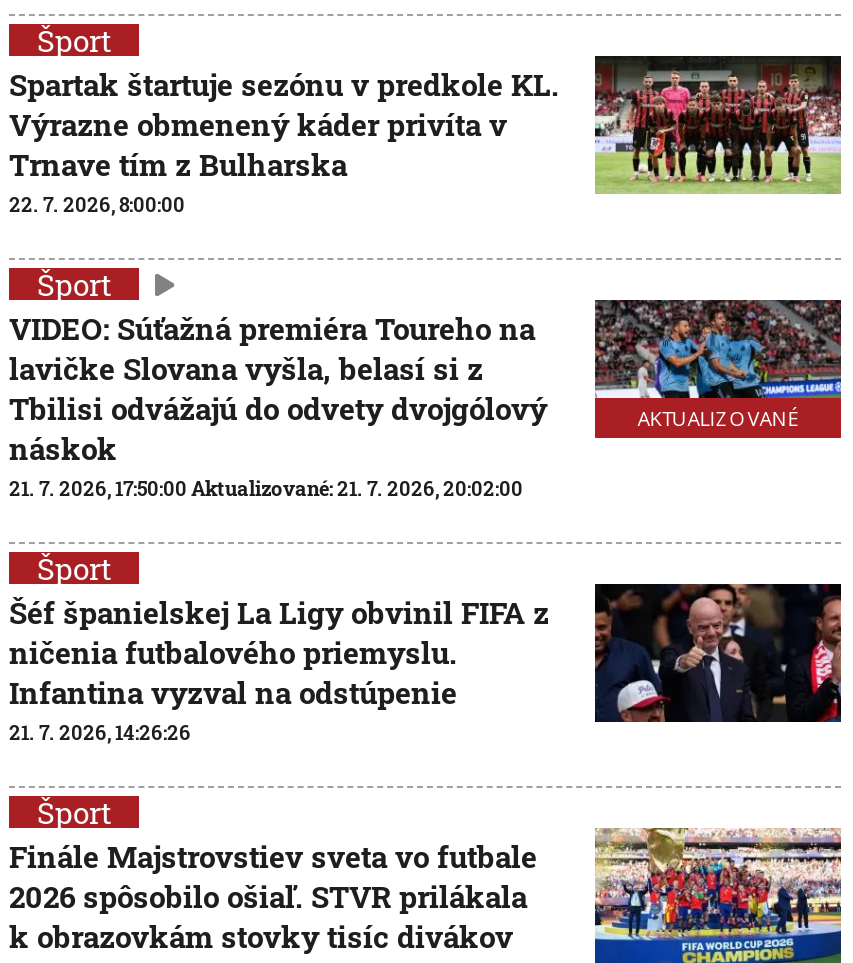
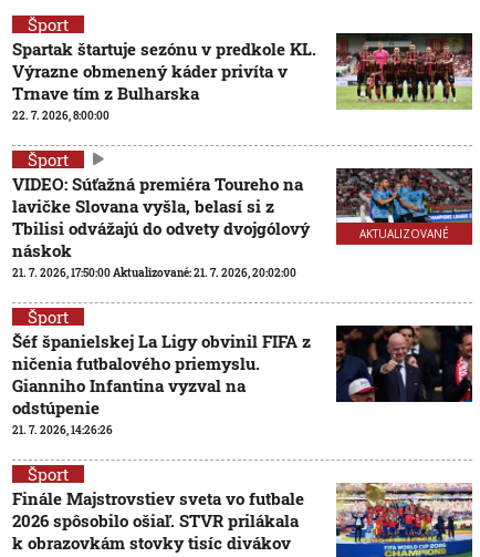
- Infantina vyzval na odstúpenie
+ Gianniho Infantina vyzval na
+ odstúpenie
